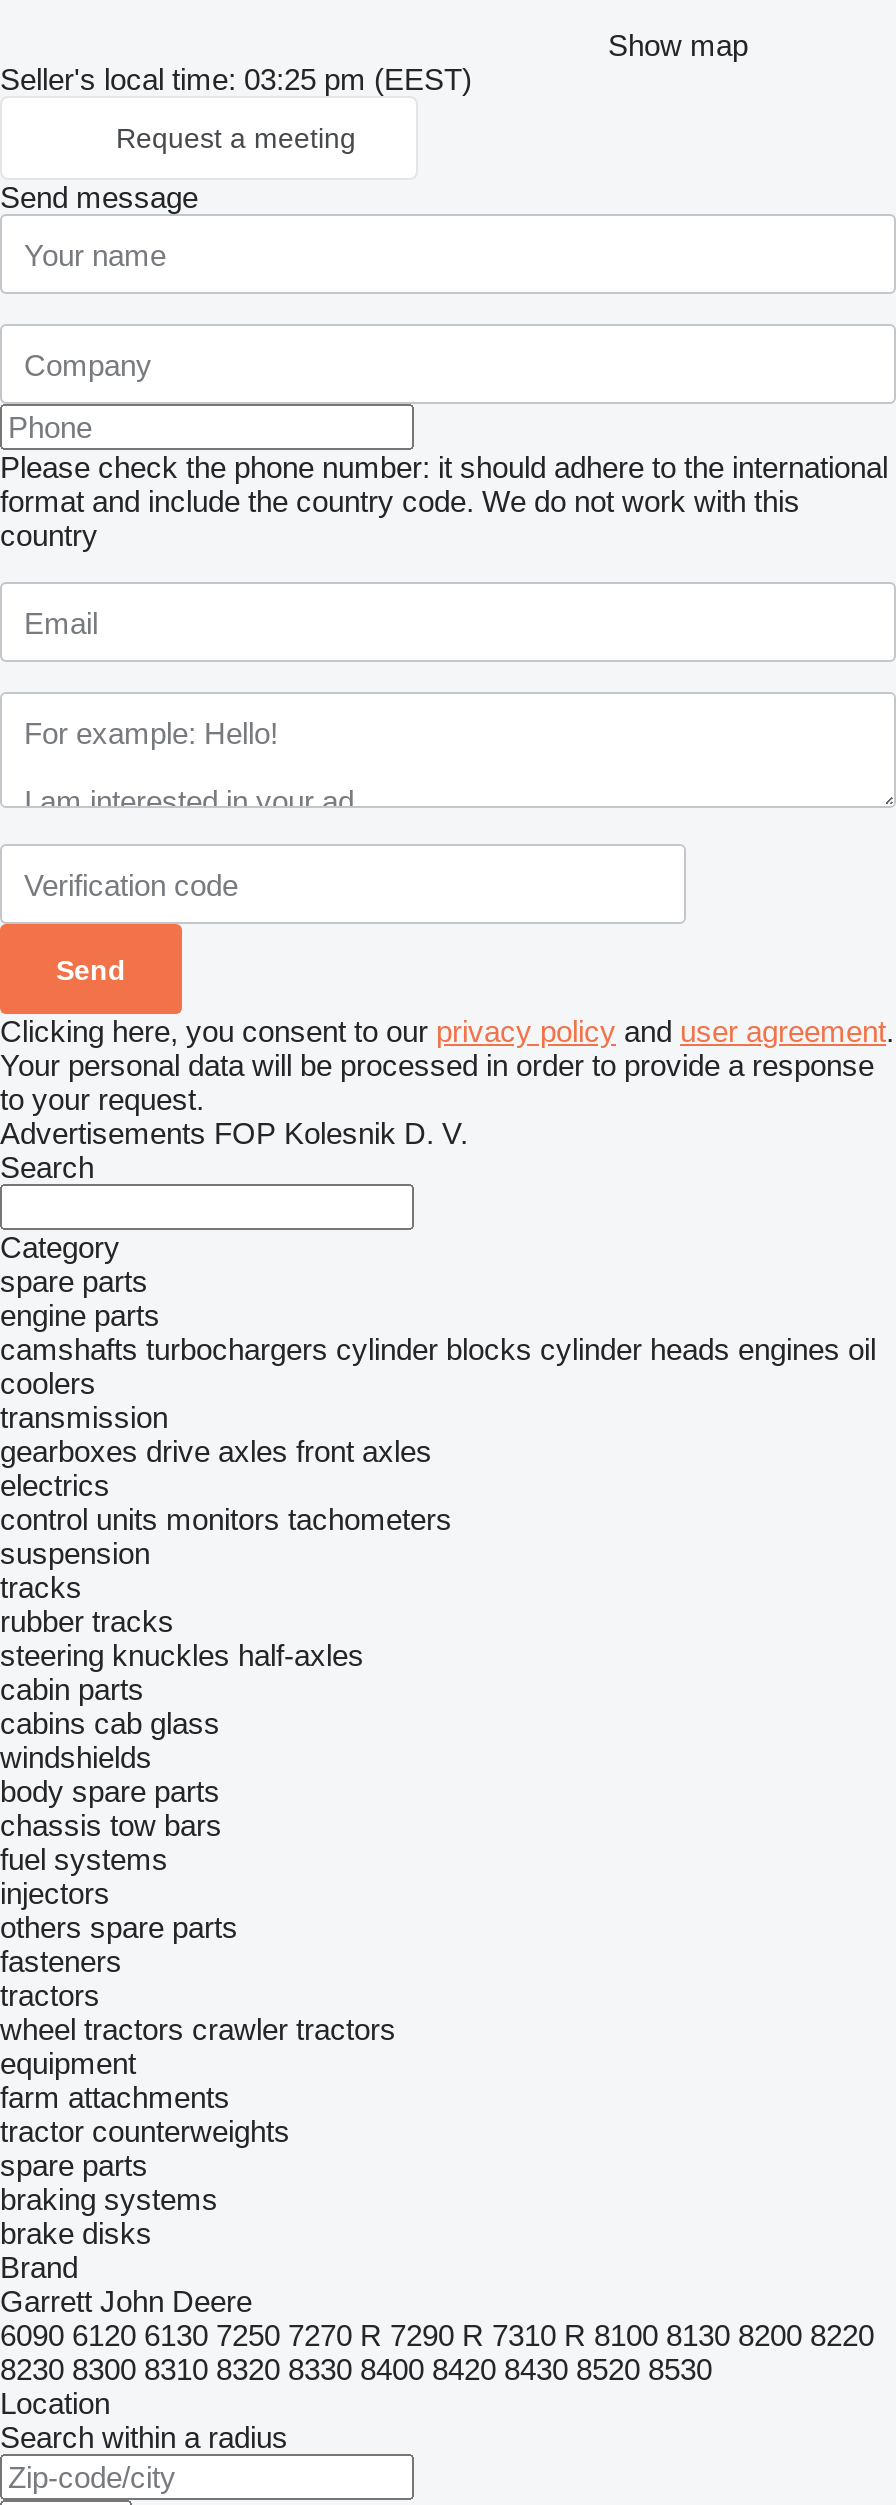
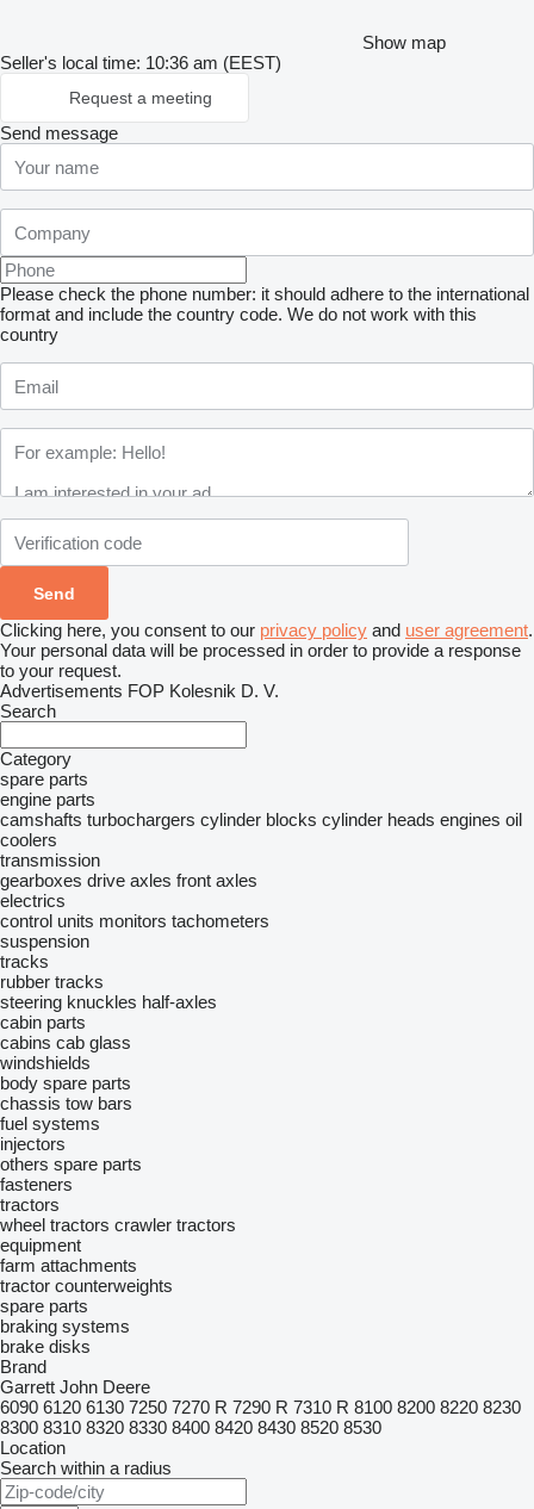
- Seller's local time: 03:25 pm (EEST)
+ Seller's local time: 10:36 am (EEST)

- 6090 6120 6130 7250 7270 R 7290 R 7310 R 8100 8130 8200 8220
- 8230 8300 8310 8320 8330 8400 8420 8430 8520 8530
+ 6090 6120 6130 7250 7270 R 7290 R 7310 R 8100 8200 8220 8230
+ 8300 8310 8320 8330 8400 8420 8430 8520 8530
